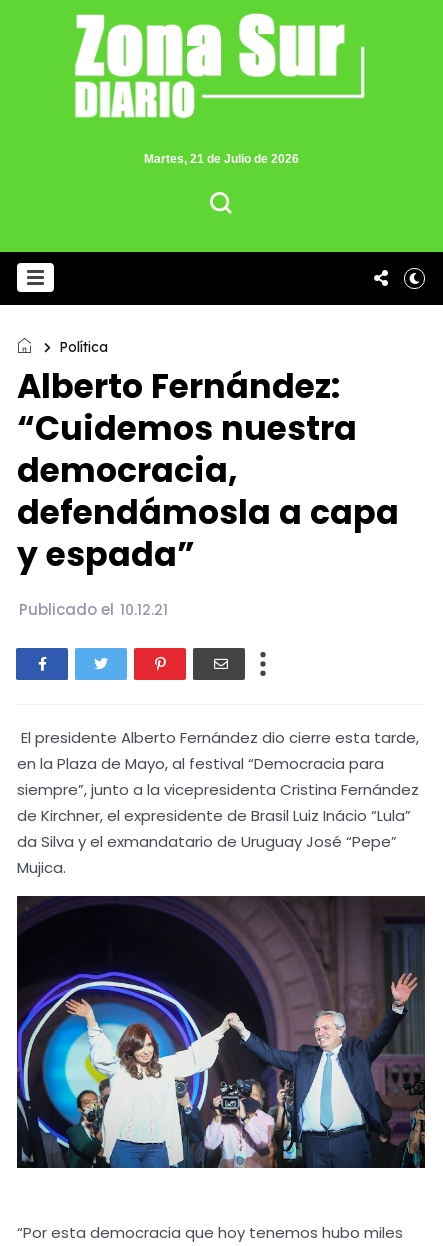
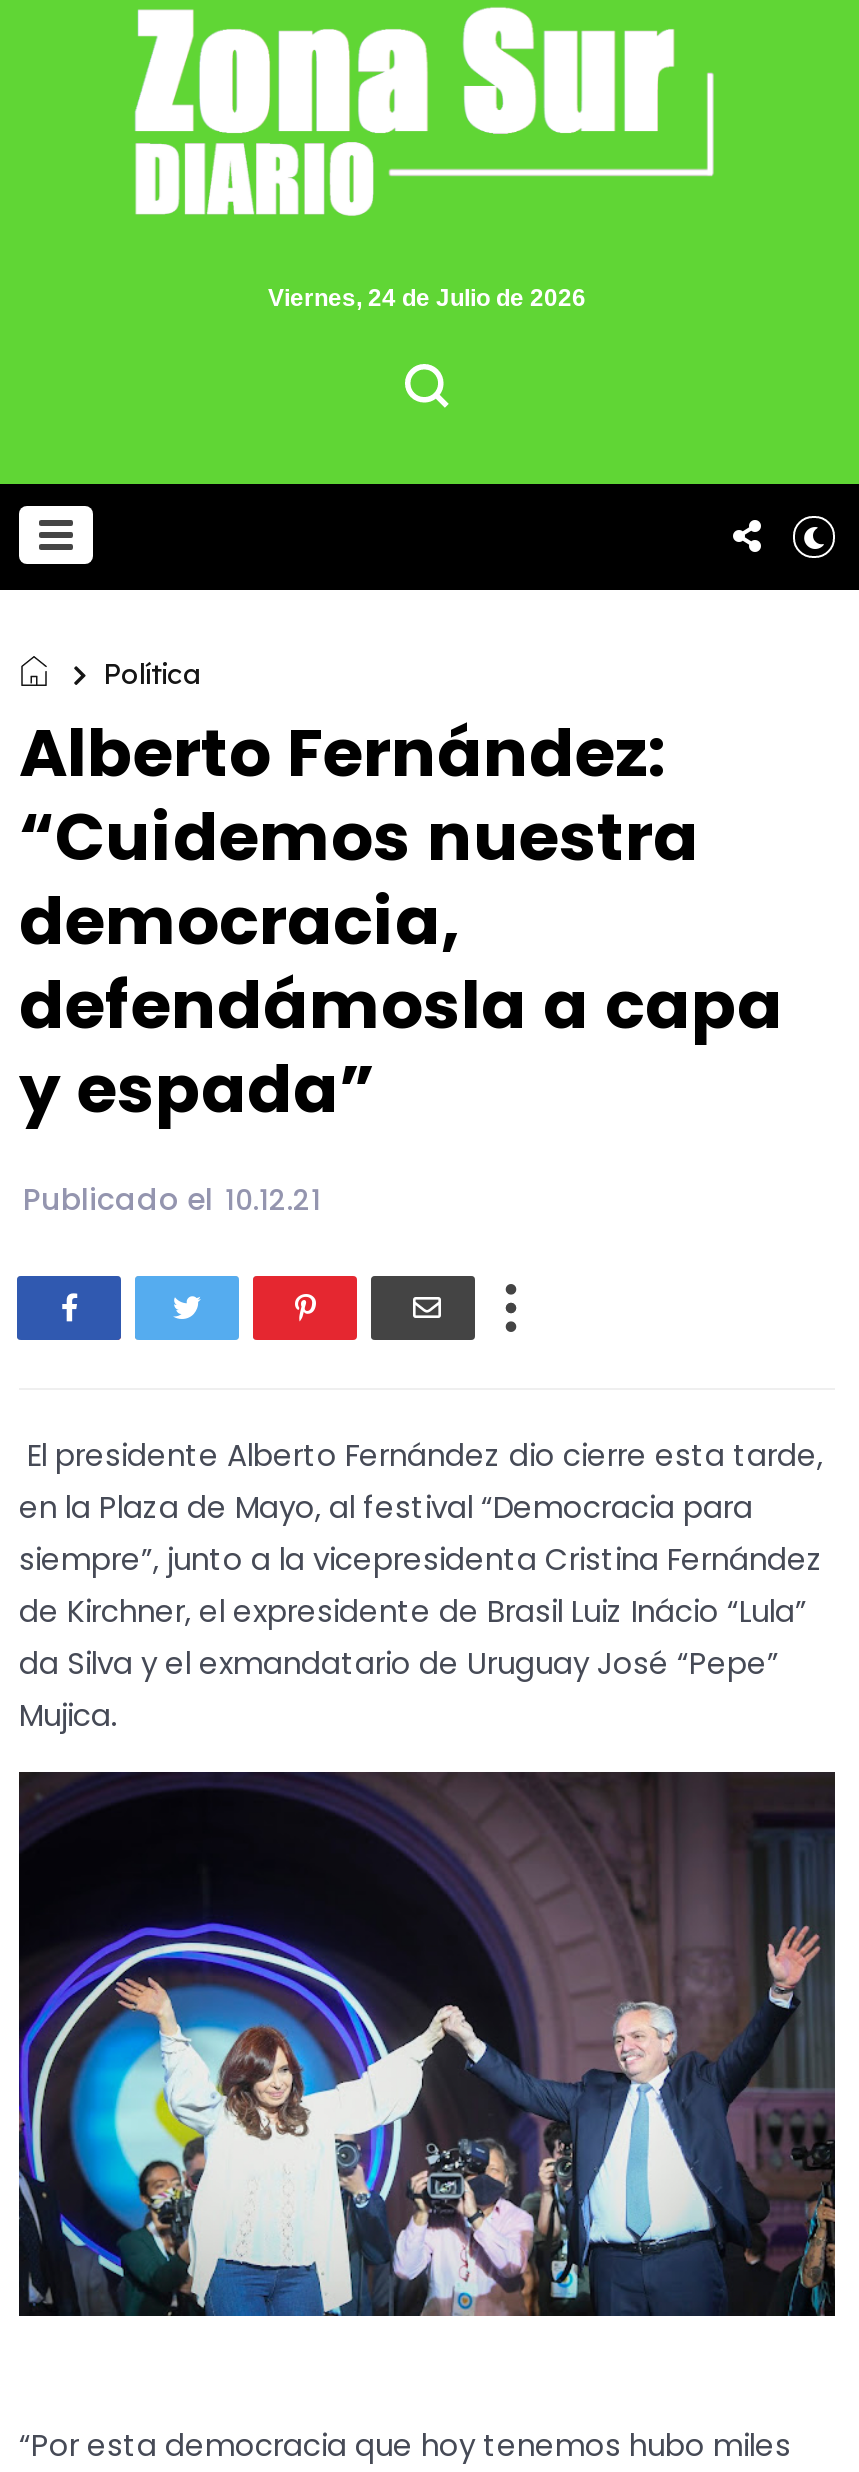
- Martes, 21 de Julio de 2026
+ Viernes, 24 de Julio de 2026
